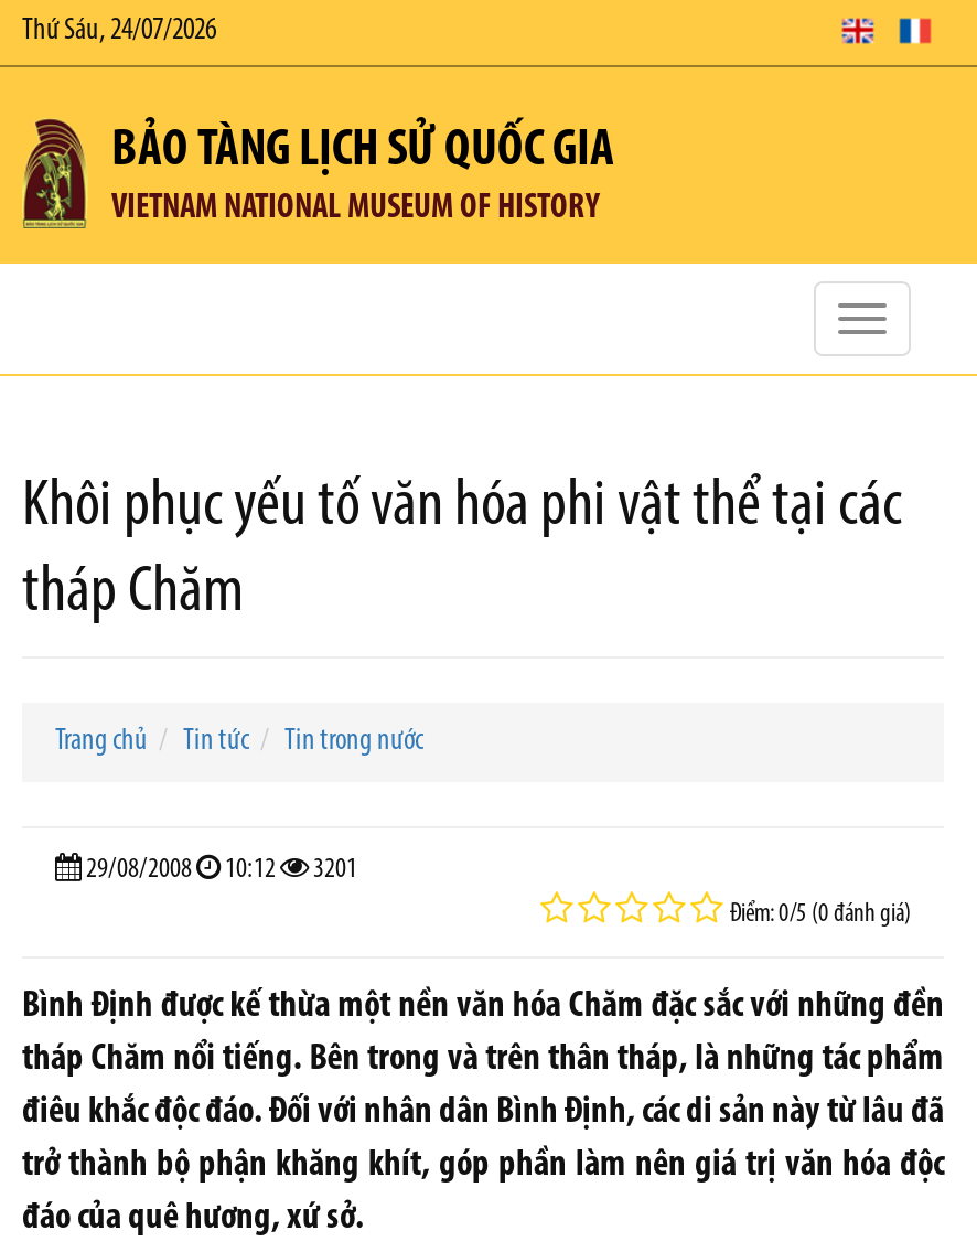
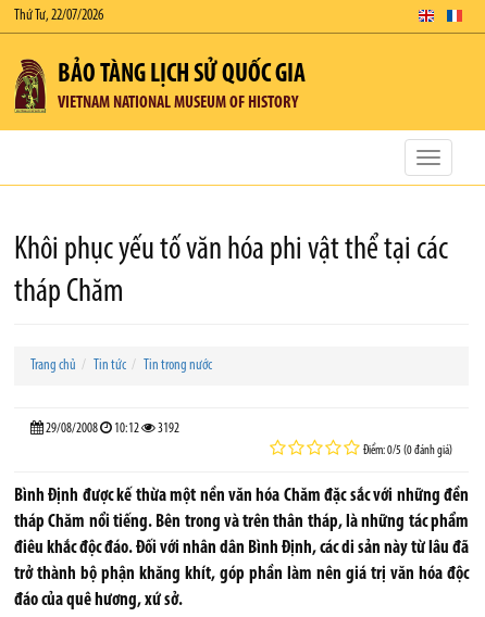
- Thứ Sáu, 24/07/2026
+ Thứ Tư, 22/07/2026

- 29/08/2008 10:12 3201
+ 29/08/2008 10:12 3192
